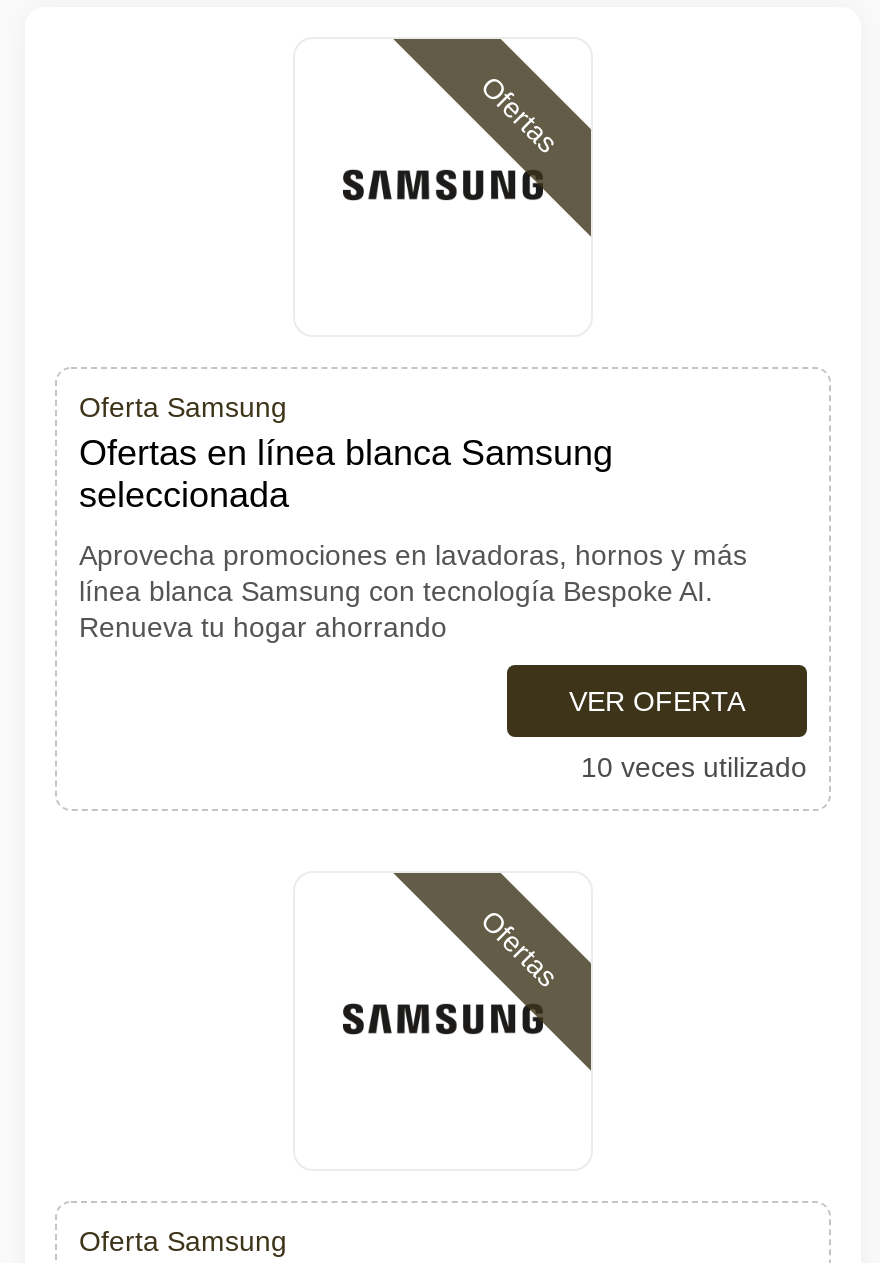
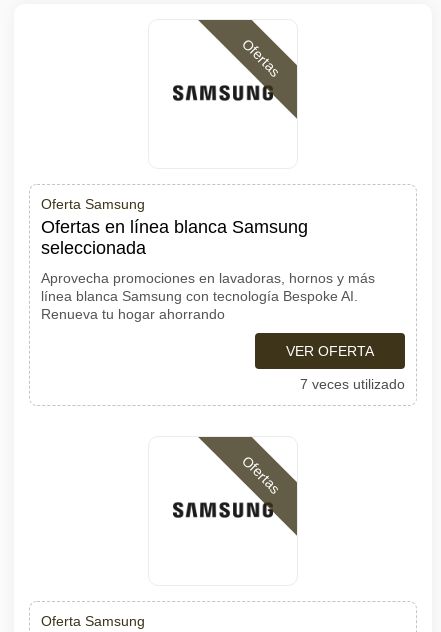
- 10 veces utilizado
+ 7 veces utilizado
